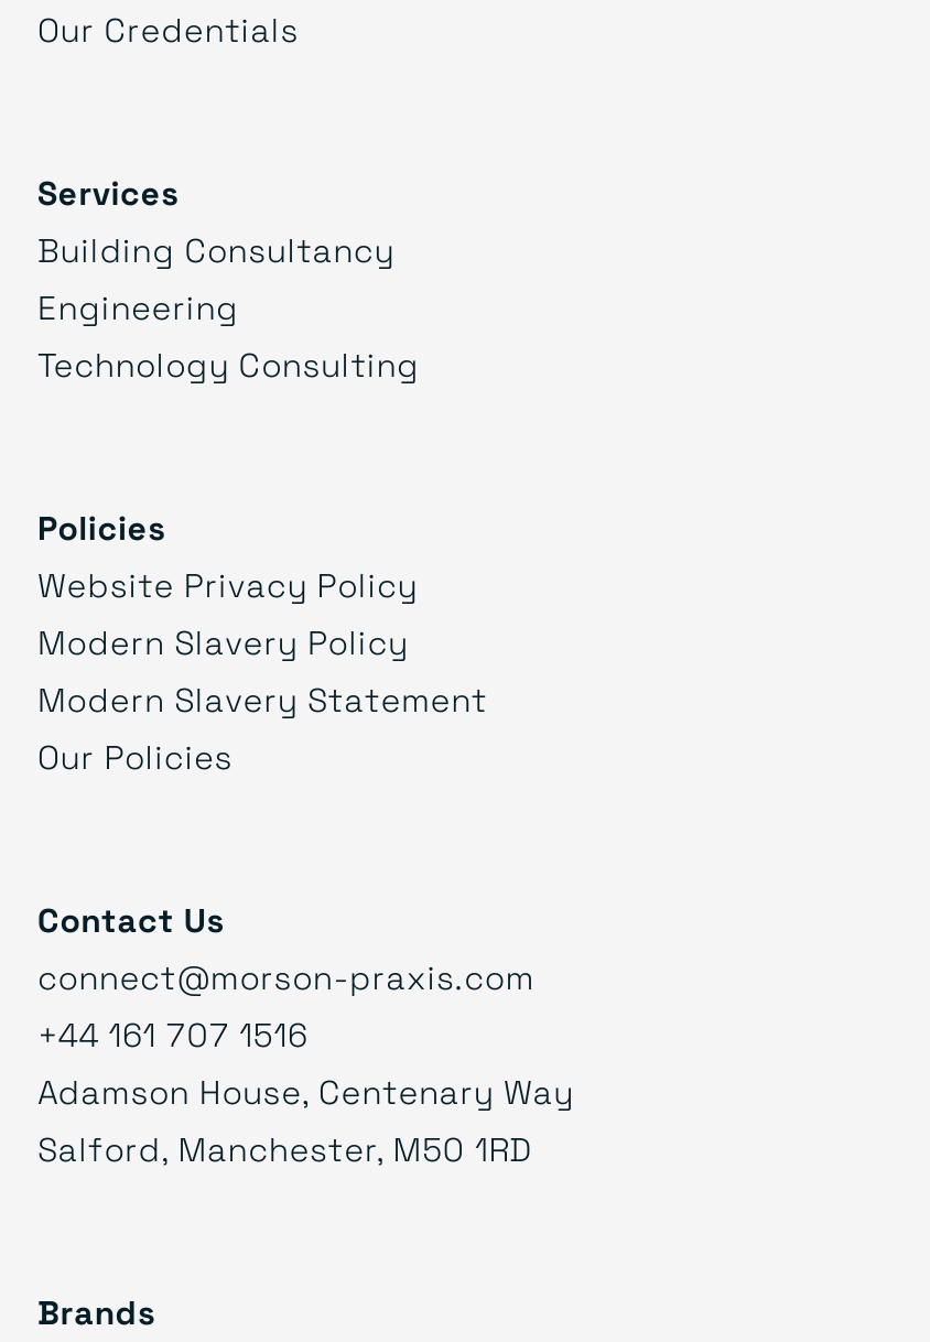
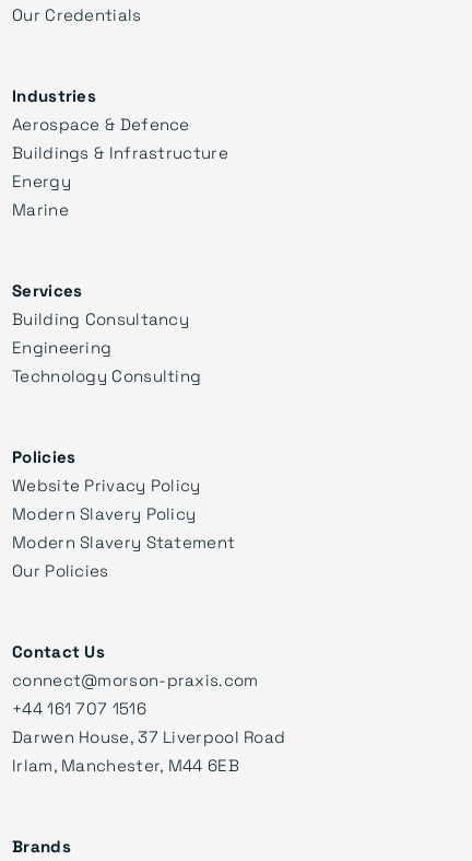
+ Industries
+ Aerospace & Defence
+ Buildings & Infrastructure
+ Energy
+ Marine

- Adamson House, Centenary Way
- Salford, Manchester, M50 1RD
+ Darwen House, 37 Liverpool Road
+ Irlam, Manchester, M44 6EB
